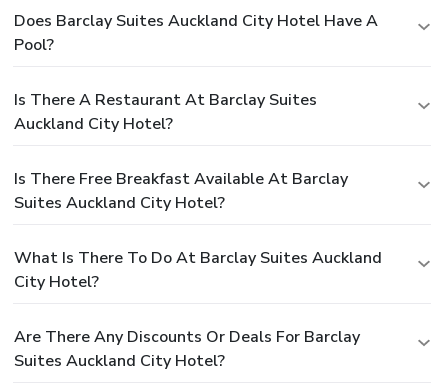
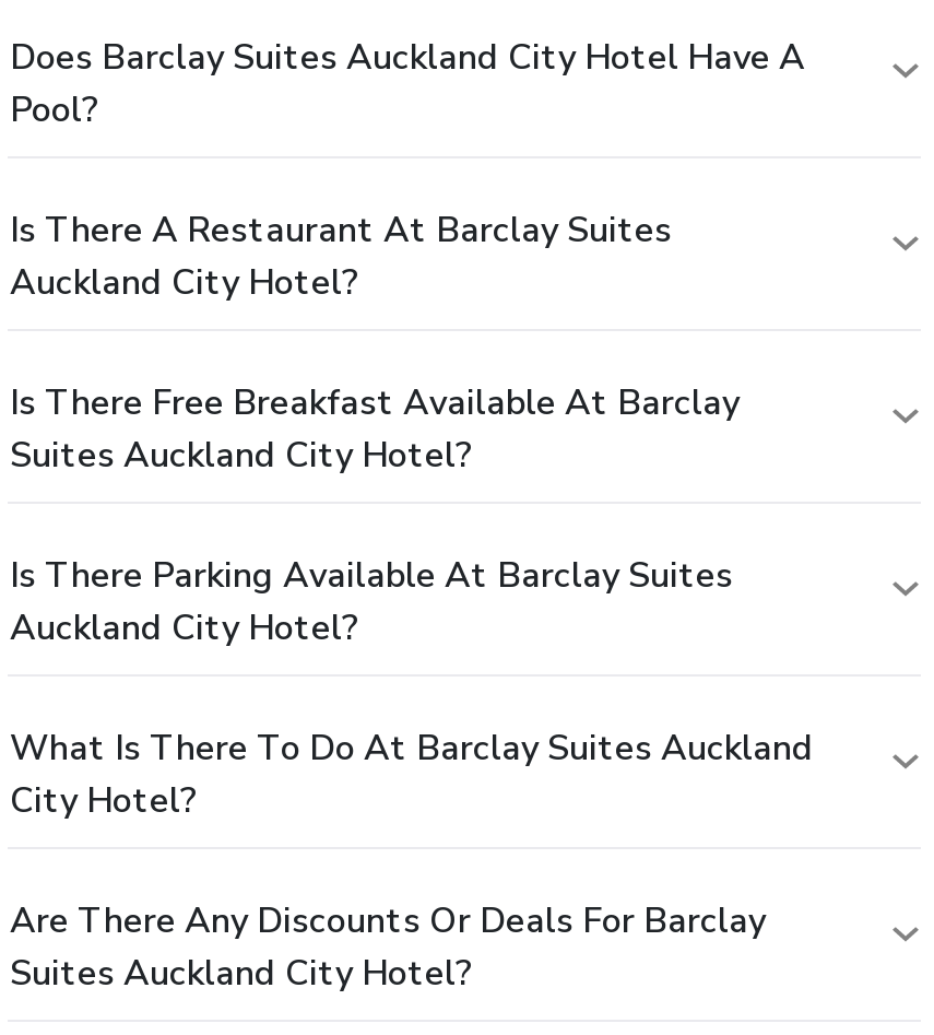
+ Is There Parking Available At Barclay Suites
+ Auckland City Hotel?
